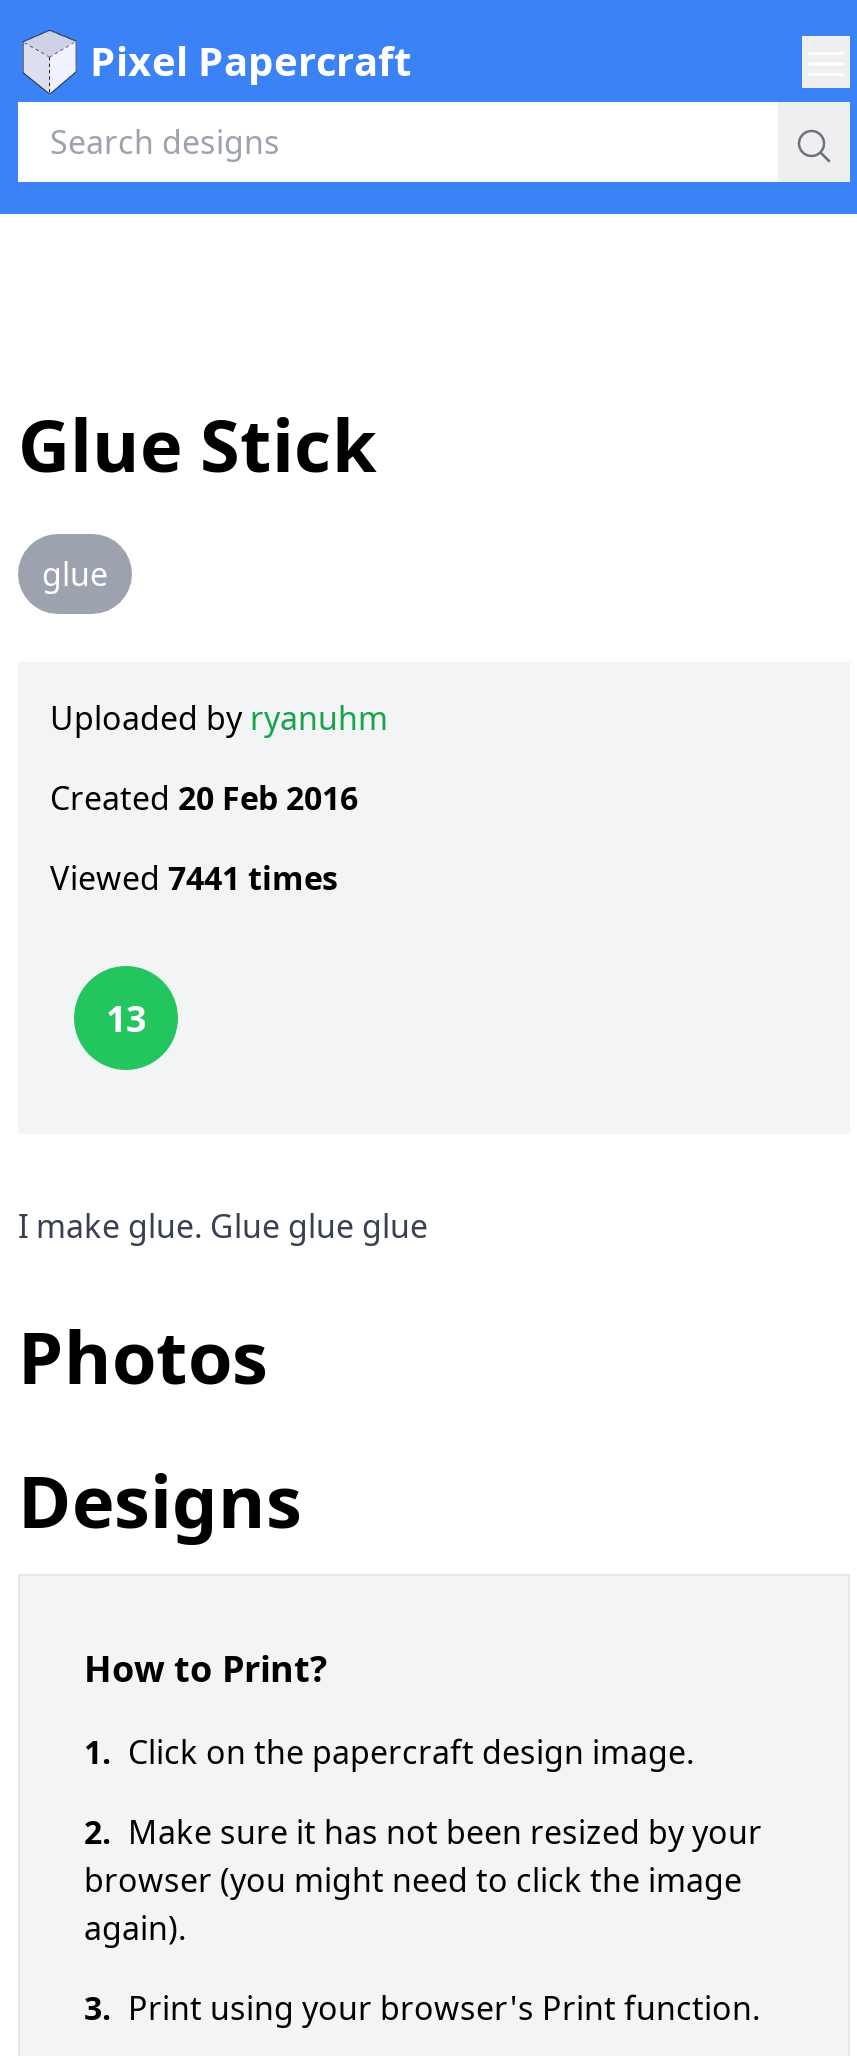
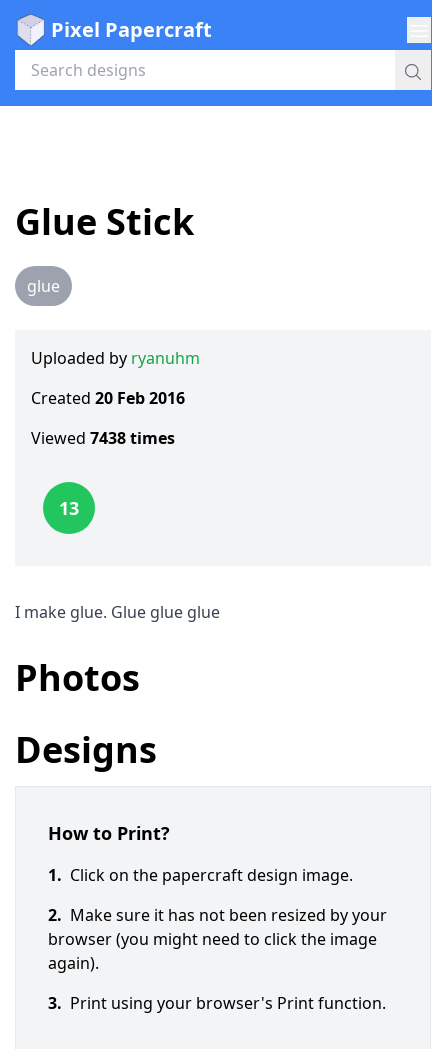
- Viewed 7441 times
+ Viewed 7438 times
